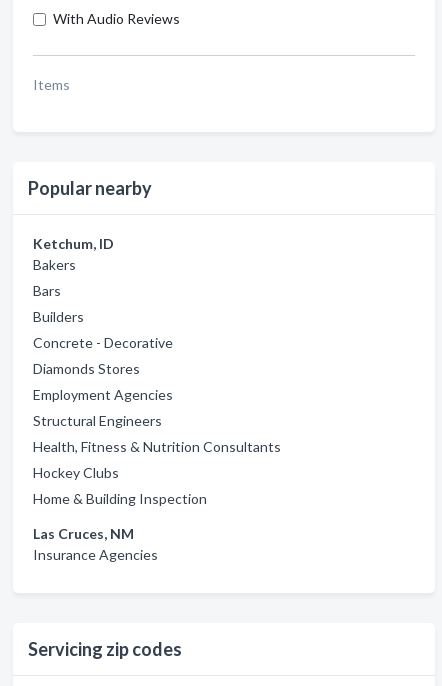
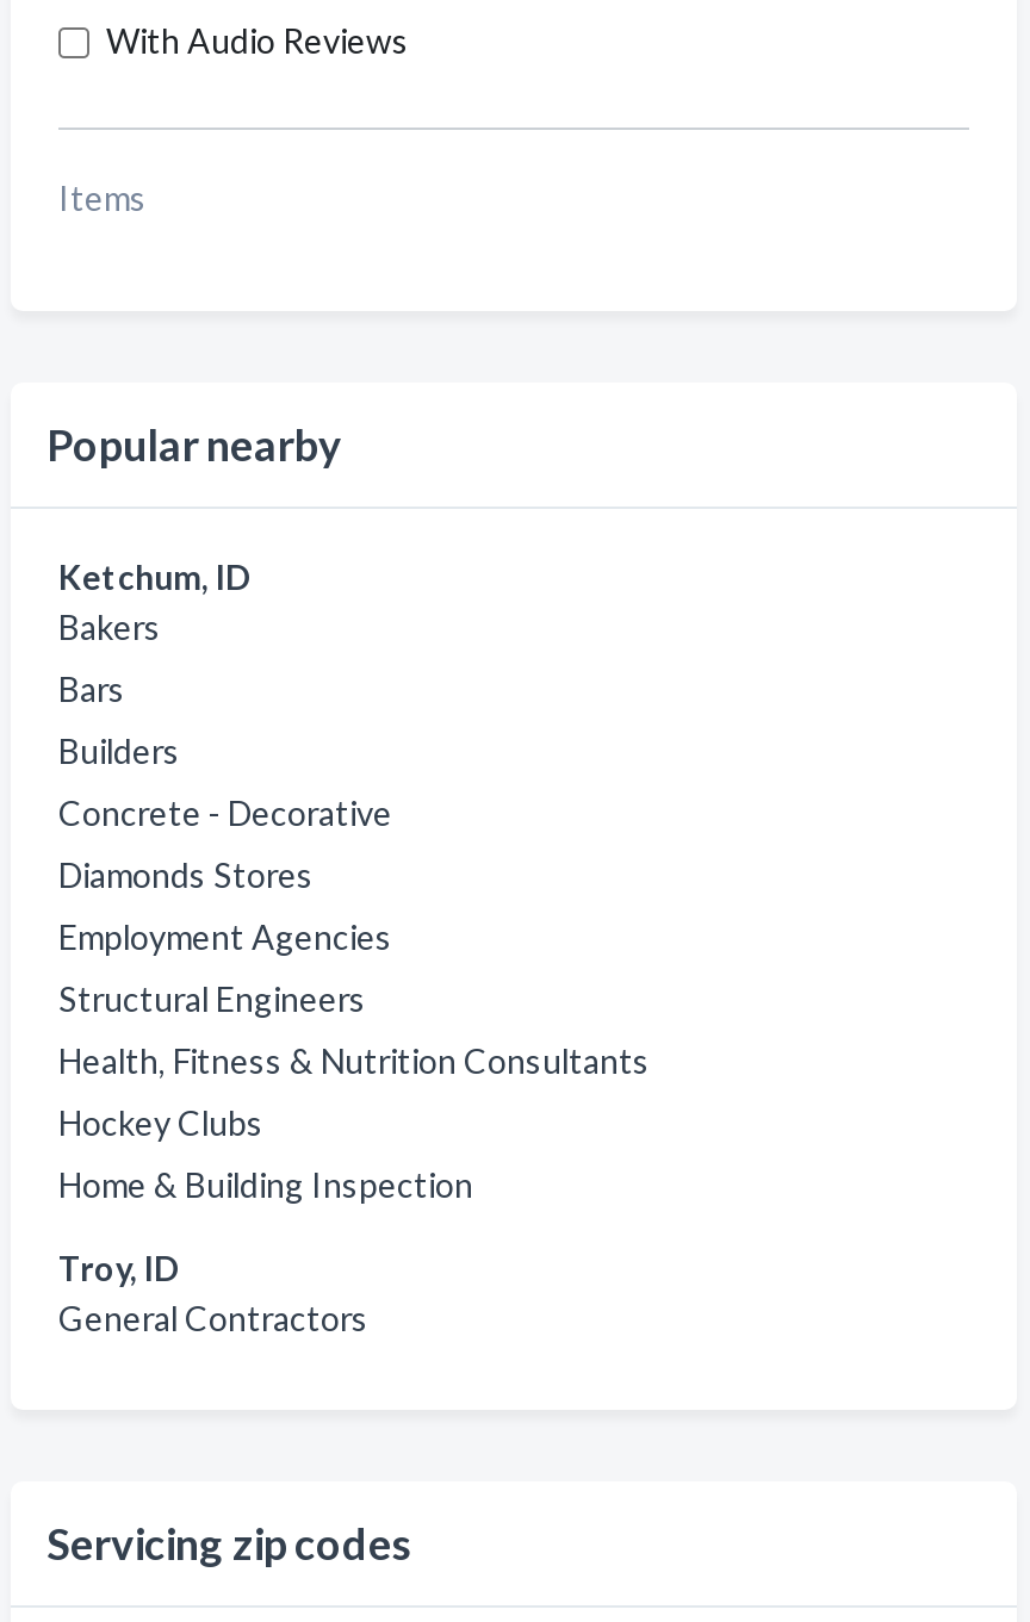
- Las Cruces, NM
- Insurance Agencies
+ Troy, ID
+ General Contractors
